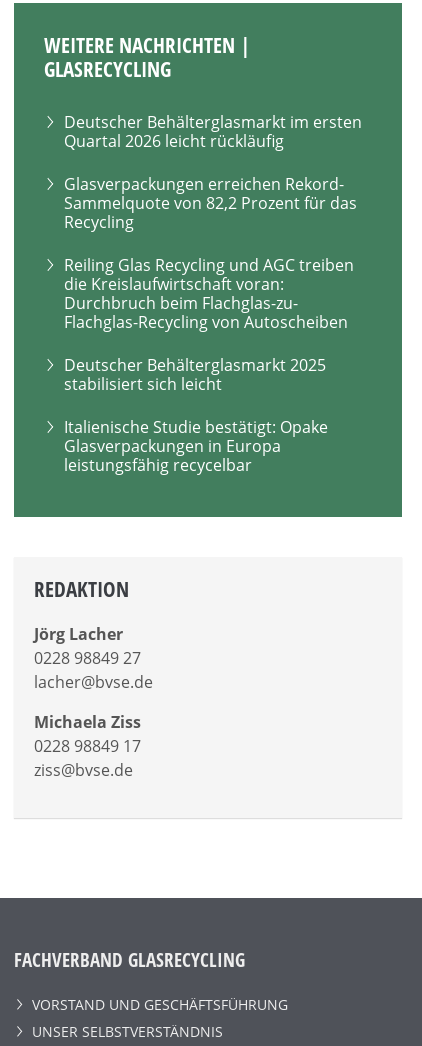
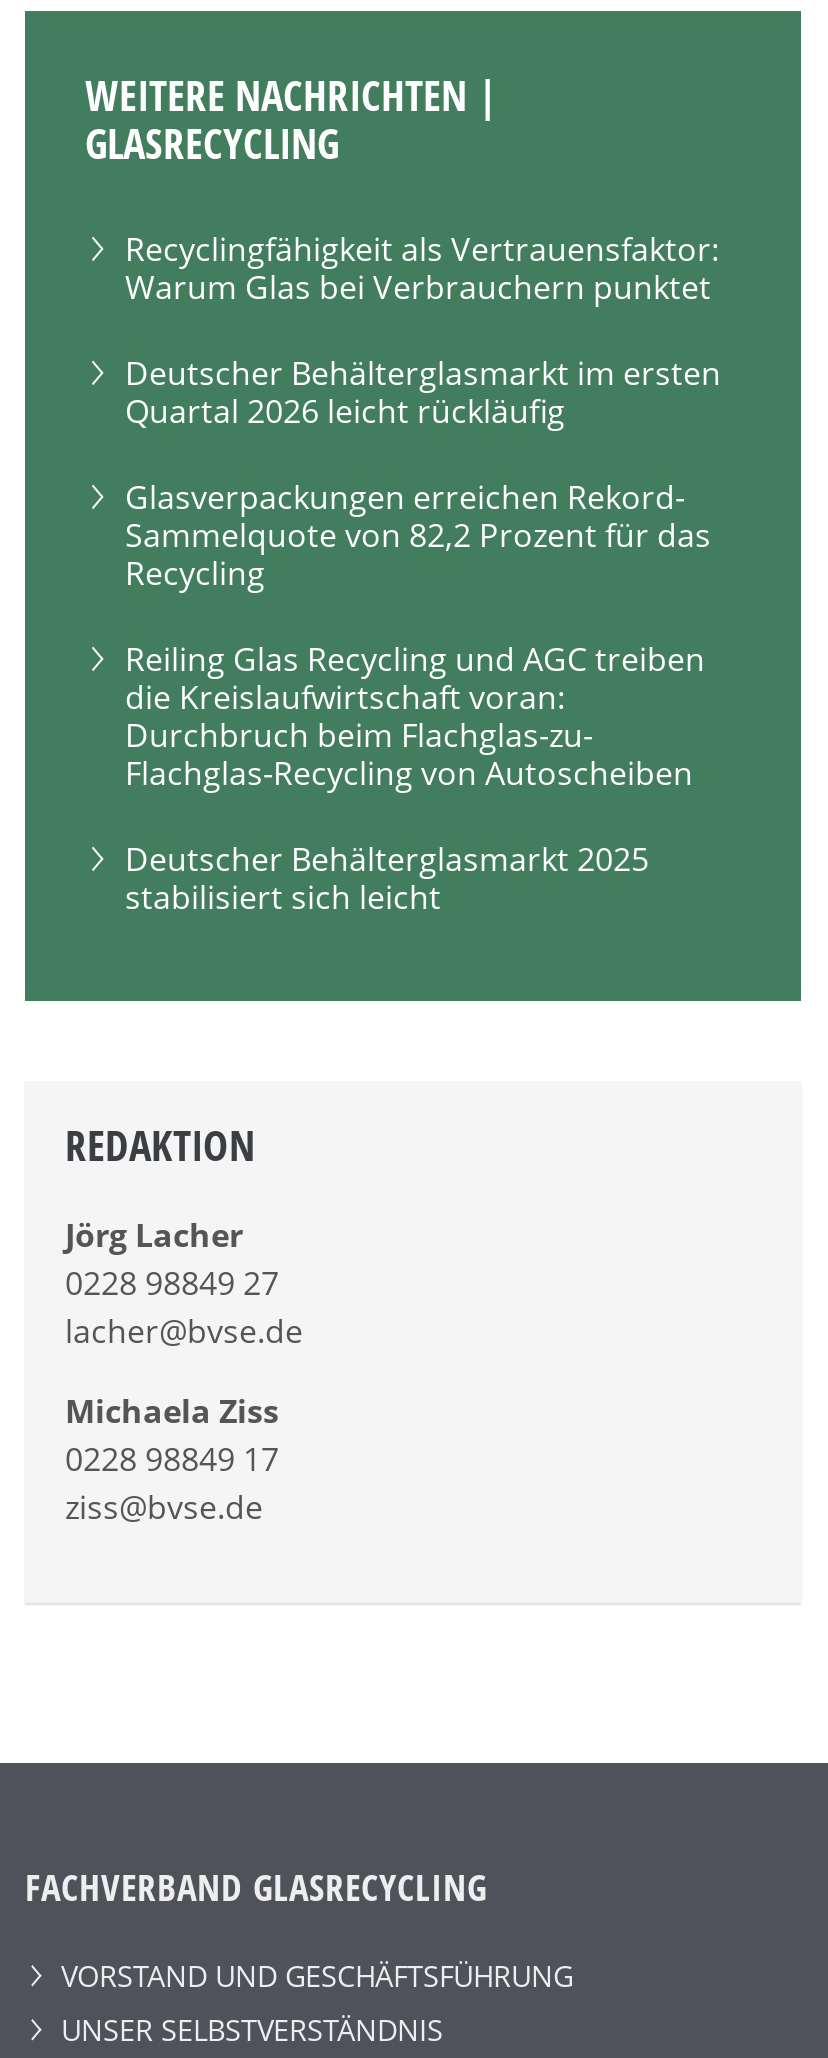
+ Recyclingfähigkeit als Vertrauensfaktor:
+ Warum Glas bei Verbrauchern punktet

moved down: Deutscher Behälterglasmarkt im ersten | Quartal 2026 leicht rückläufig | Glasverpackungen erreichen Rekord- | ... | Deutscher Behälterglasmarkt 2025 | stabilisiert sich leicht

- Italienische Studie bestätigt: Opake
- Glasverpackungen in Europa
- leistungsfähig recycelbar
